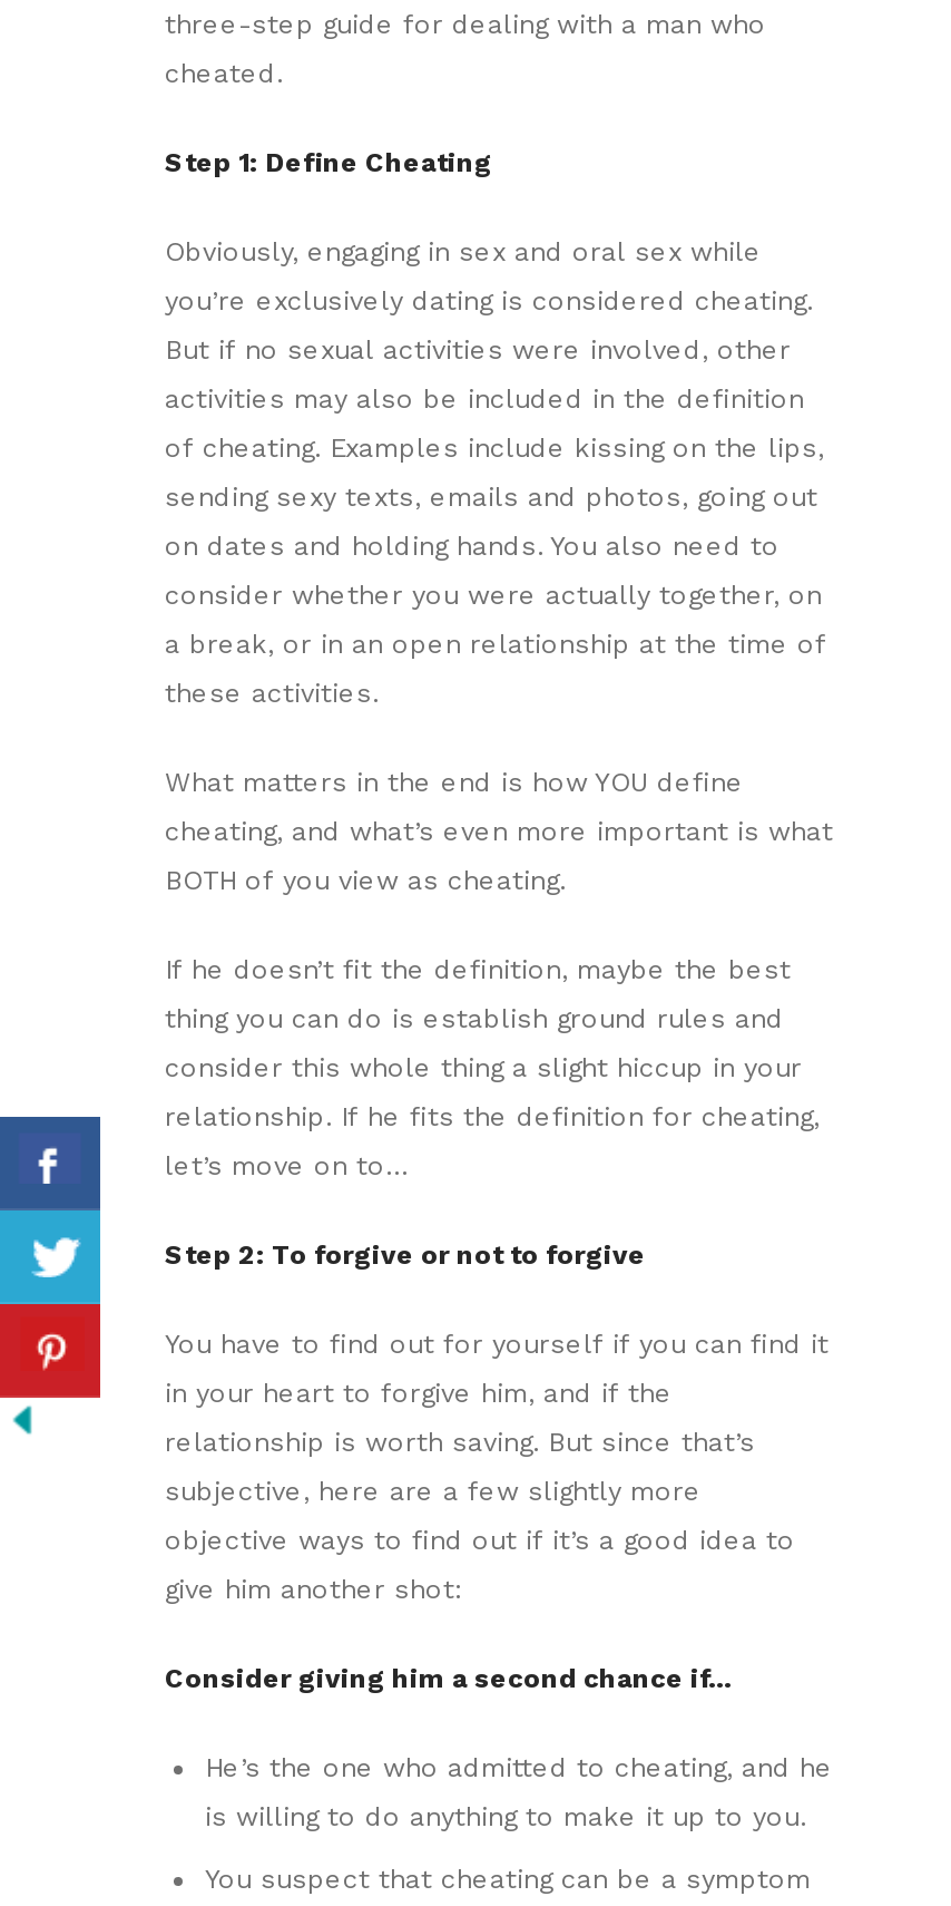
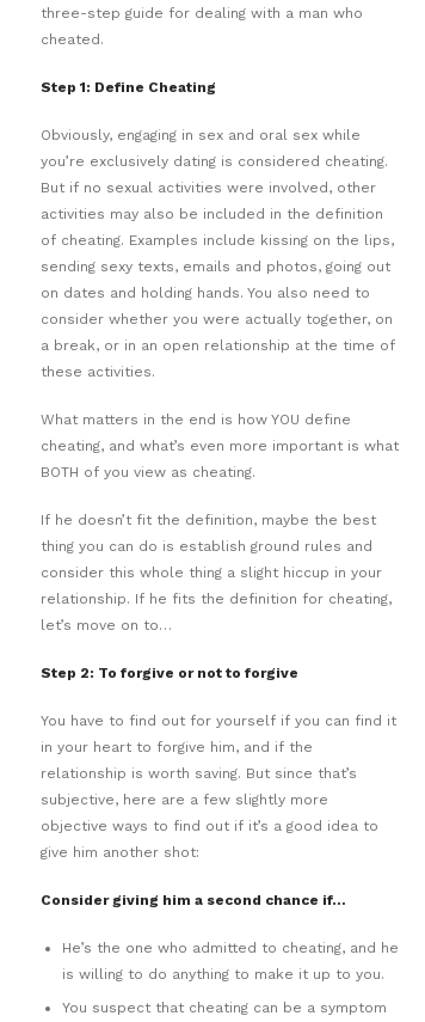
- [image]
